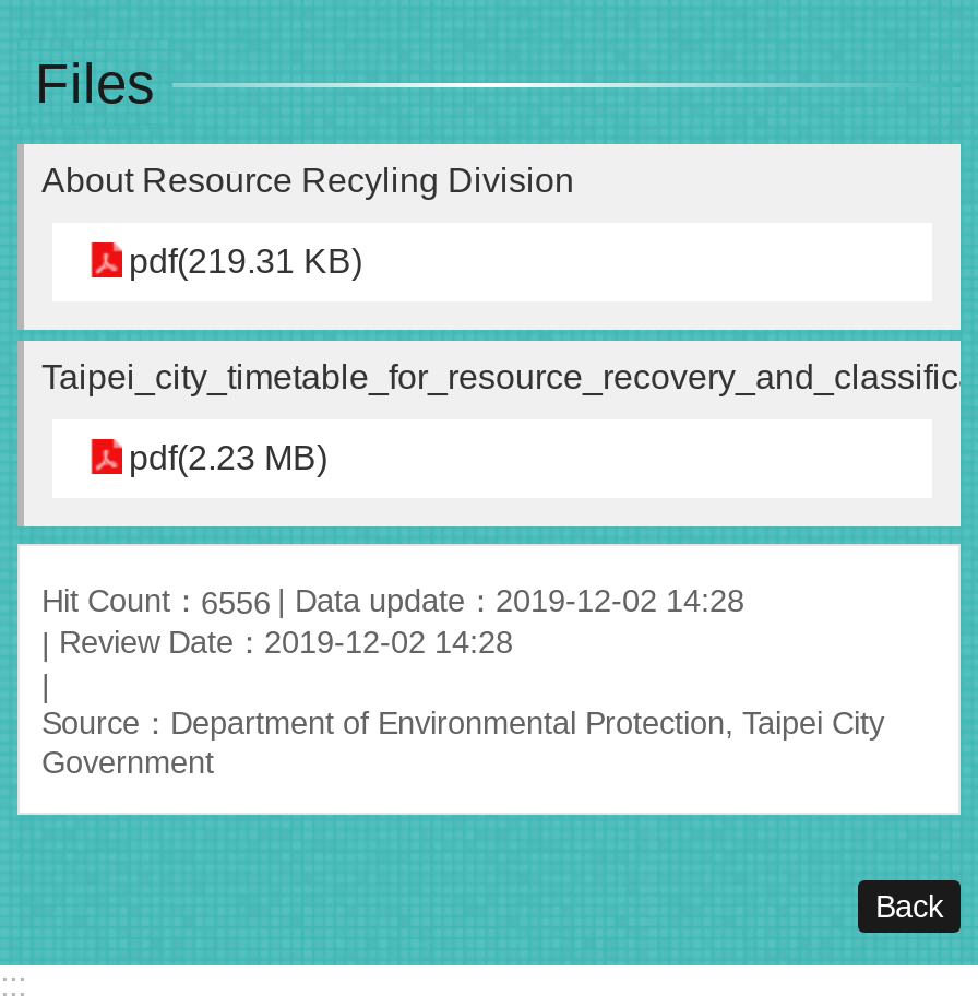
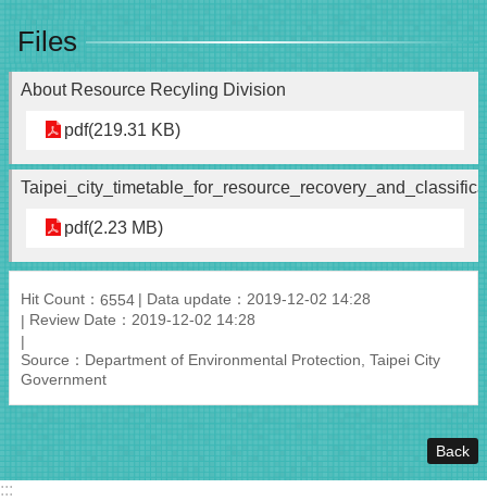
- Hit Count：6556 Data update：2019-12-02 14:28
+ Hit Count：6554 Data update：2019-12-02 14:28
